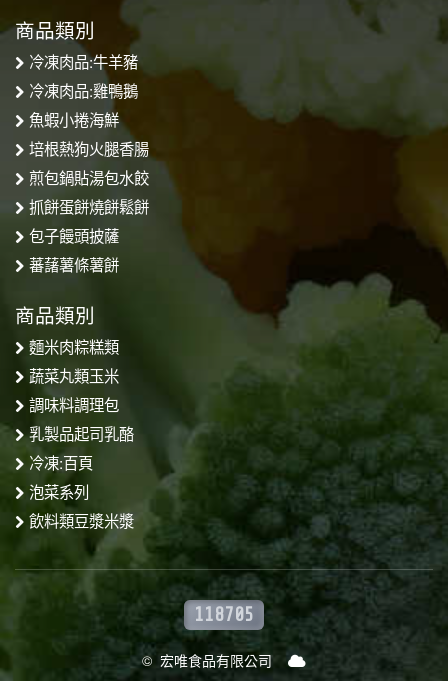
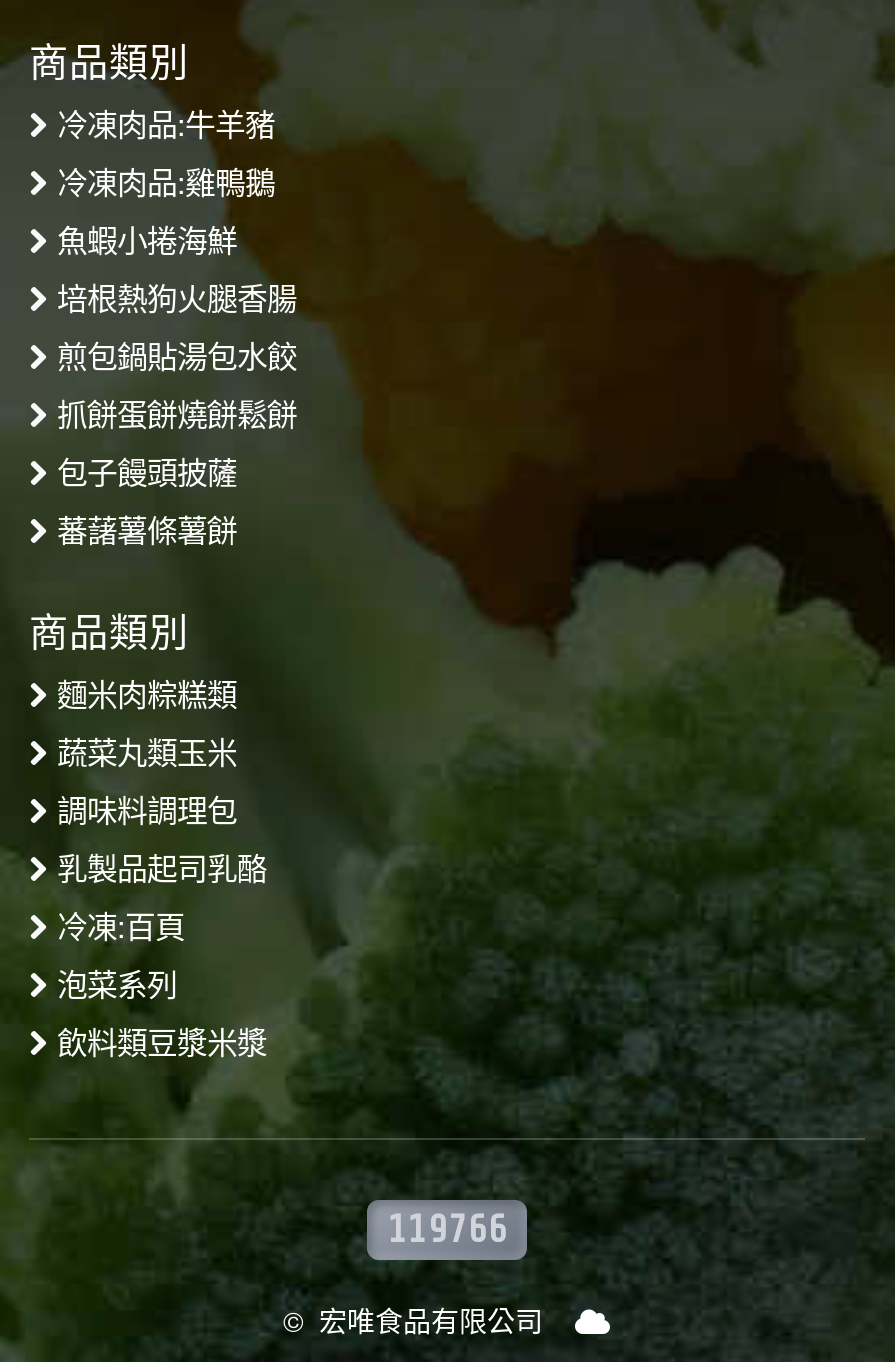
- 118705
+ 119766
